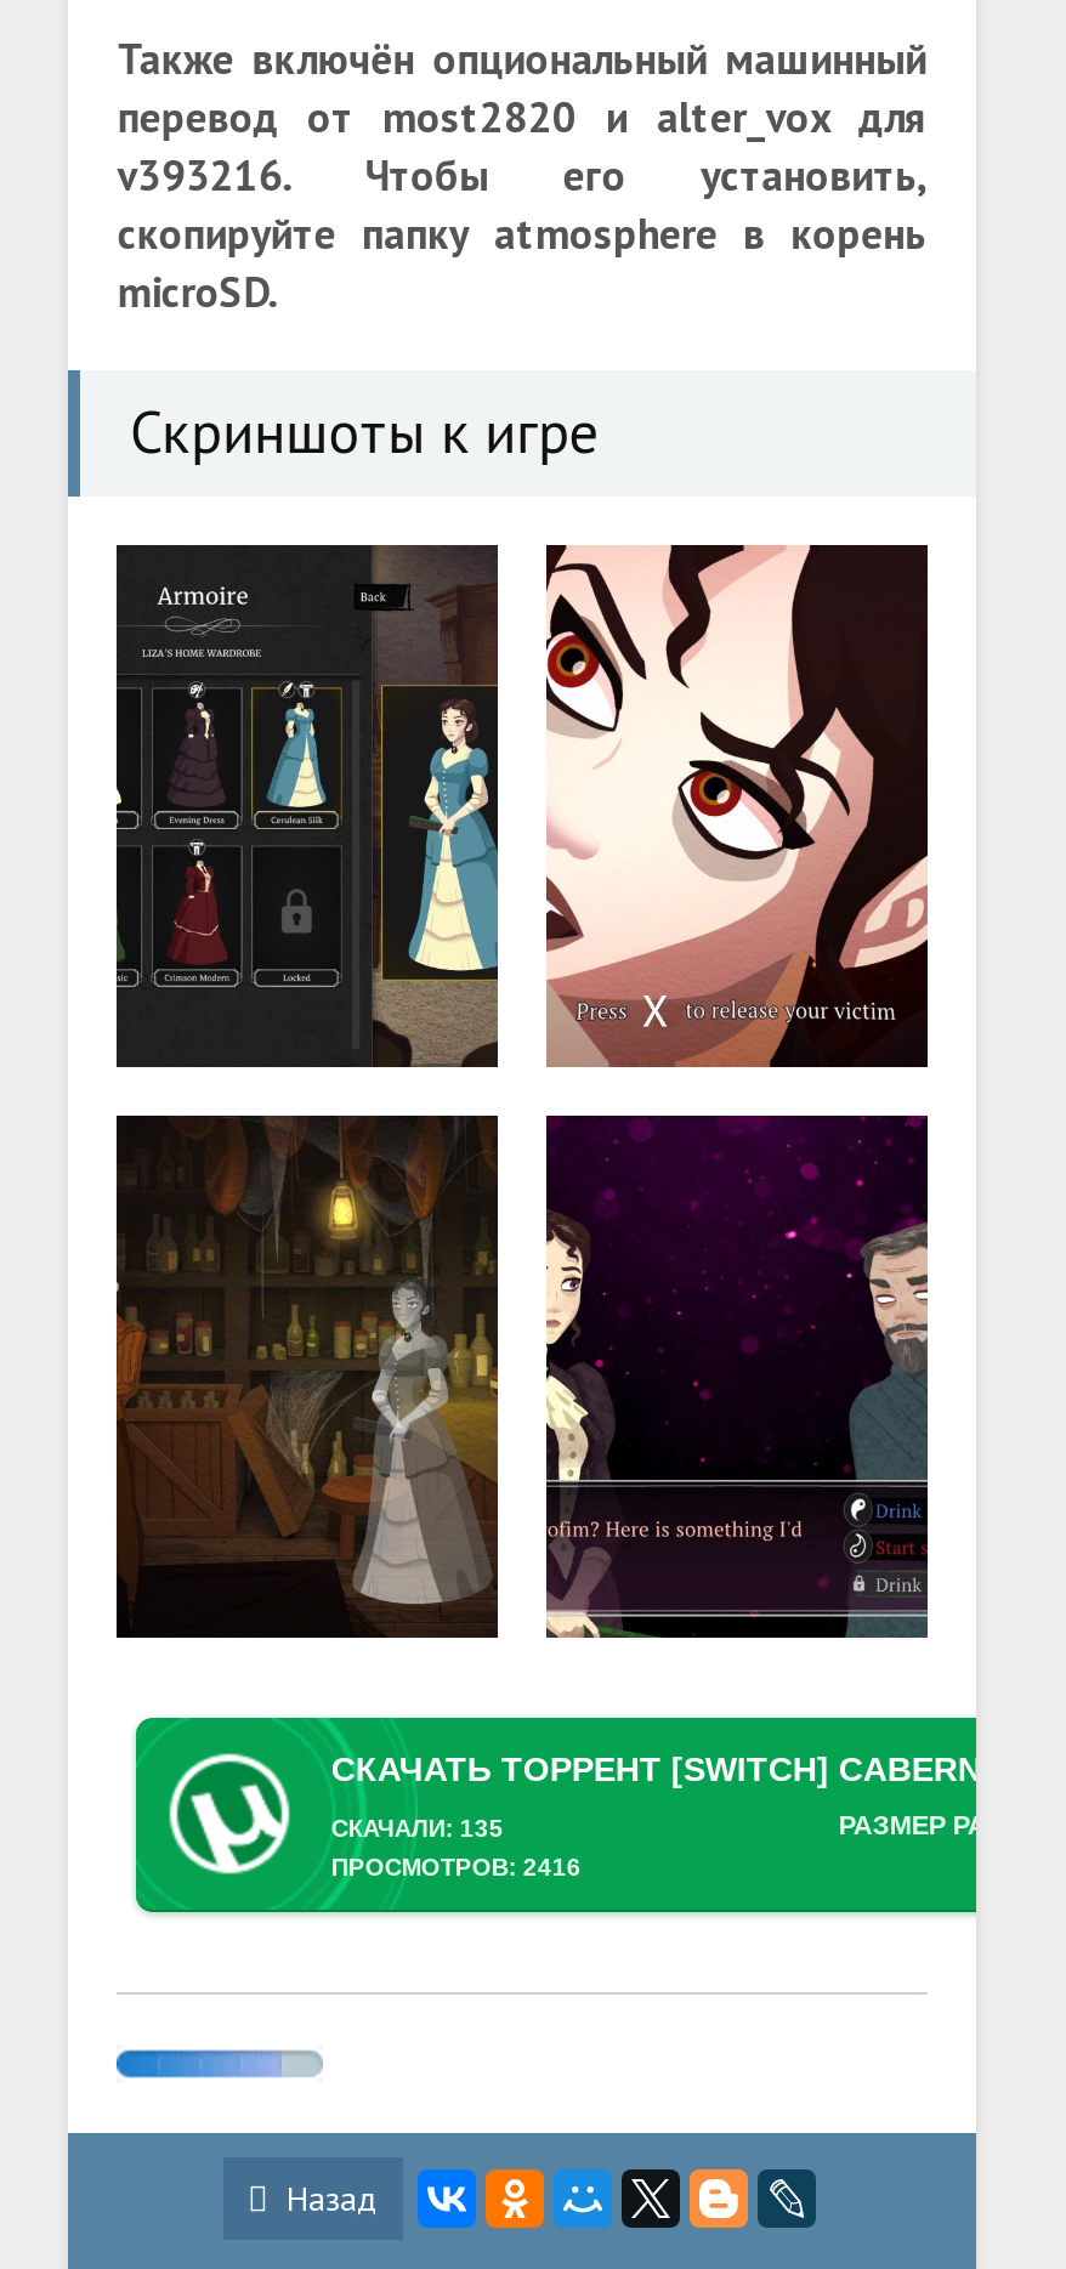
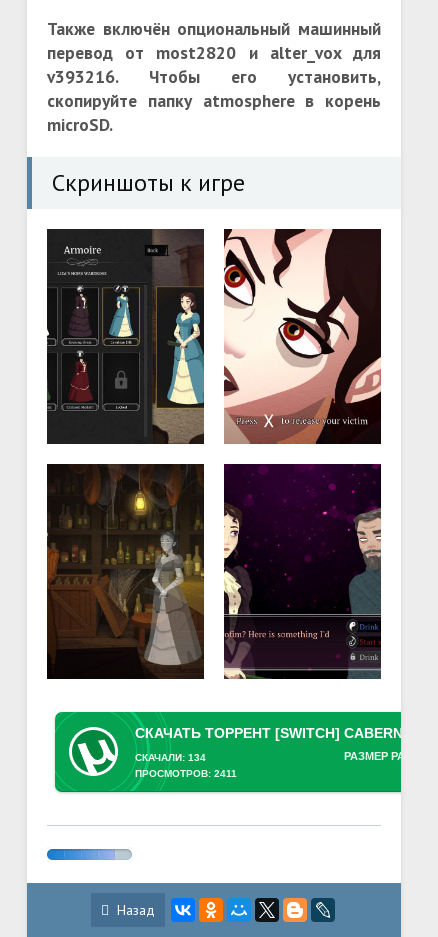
- СКАЧАЛИ: 135
+ СКАЧАЛИ: 134

- ПРОСМОТРОВ: 2416
+ ПРОСМОТРОВ: 2411
